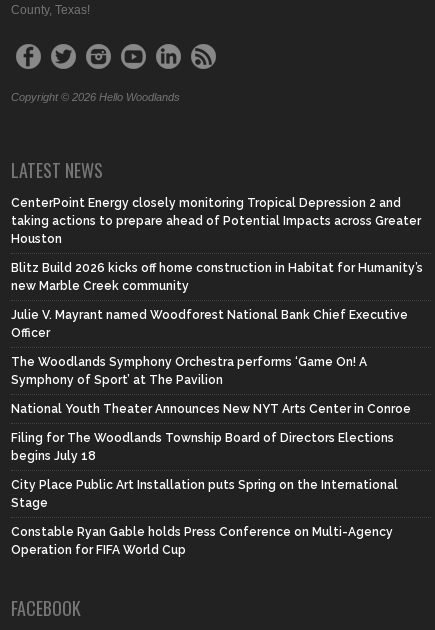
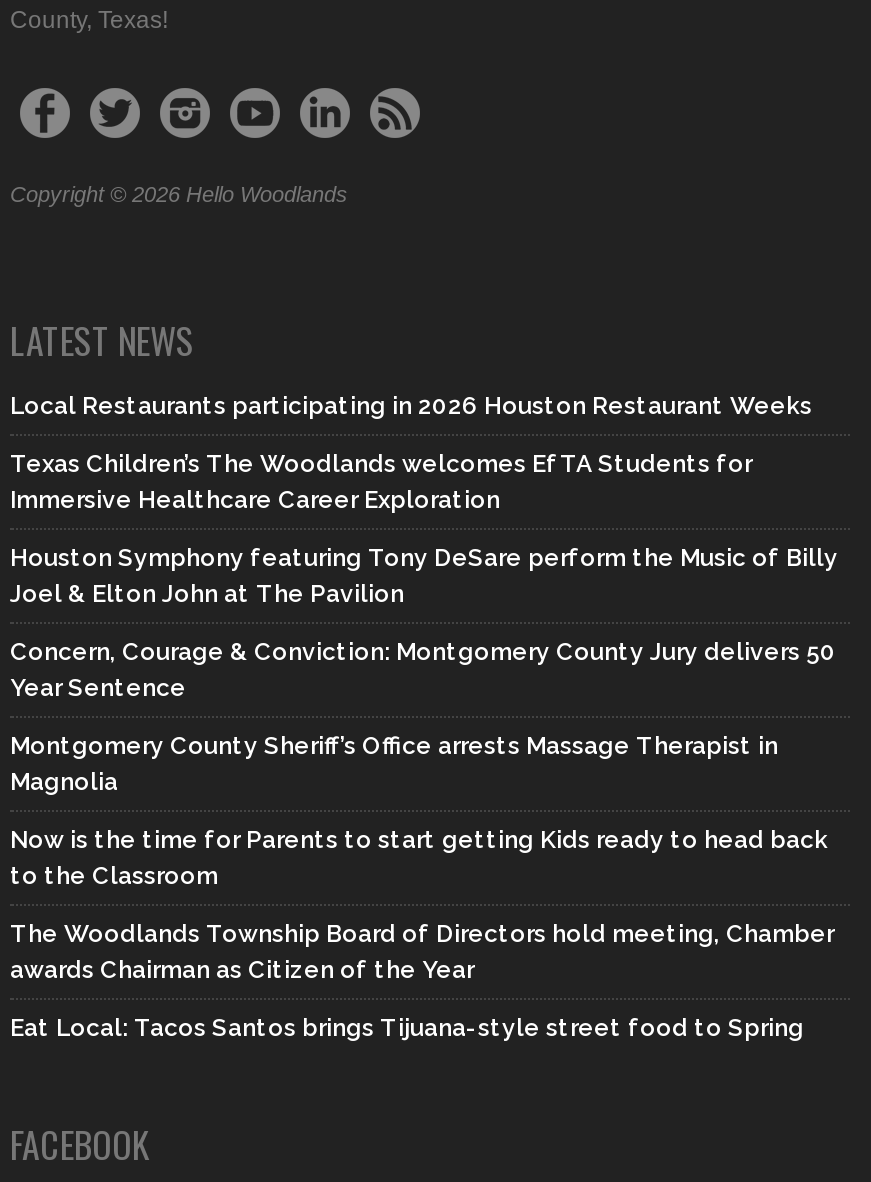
- CenterPoint Energy closely monitoring Tropical Depression 2 and
- taking actions to prepare ahead of Potential Impacts across Greater
- Houston
+ Local Restaurants participating in 2026 Houston Restaurant Weeks

- Blitz Build 2026 kicks off home construction in Habitat for Humanity’s
- new Marble Creek community
+ Texas Children’s The Woodlands welcomes EfTA Students for
+ Immersive Healthcare Career Exploration

- Julie V. Mayrant named Woodforest National Bank Chief Executive
- Officer
+ Houston Symphony featuring Tony DeSare perform the Music of Billy
+ Joel & Elton John at The Pavilion

- The Woodlands Symphony Orchestra performs ‘Game On! A
- Symphony of Sport’ at The Pavilion
+ Concern, Courage & Conviction: Montgomery County Jury delivers 50
+ Year Sentence

- National Youth Theater Announces New NYT Arts Center in Conroe
+ Montgomery County Sheriff’s Office arrests Massage Therapist in
+ Magnolia

- Filing for The Woodlands Township Board of Directors Elections
- begins July 18
+ Now is the time for Parents to start getting Kids ready to head back
+ to the Classroom

- City Place Public Art Installation puts Spring on the International
- Stage
+ The Woodlands Township Board of Directors hold meeting, Chamber
+ awards Chairman as Citizen of the Year

- Constable Ryan Gable holds Press Conference on Multi-Agency
- Operation for FIFA World Cup
+ Eat Local: Tacos Santos brings Tijuana-style street food to Spring
